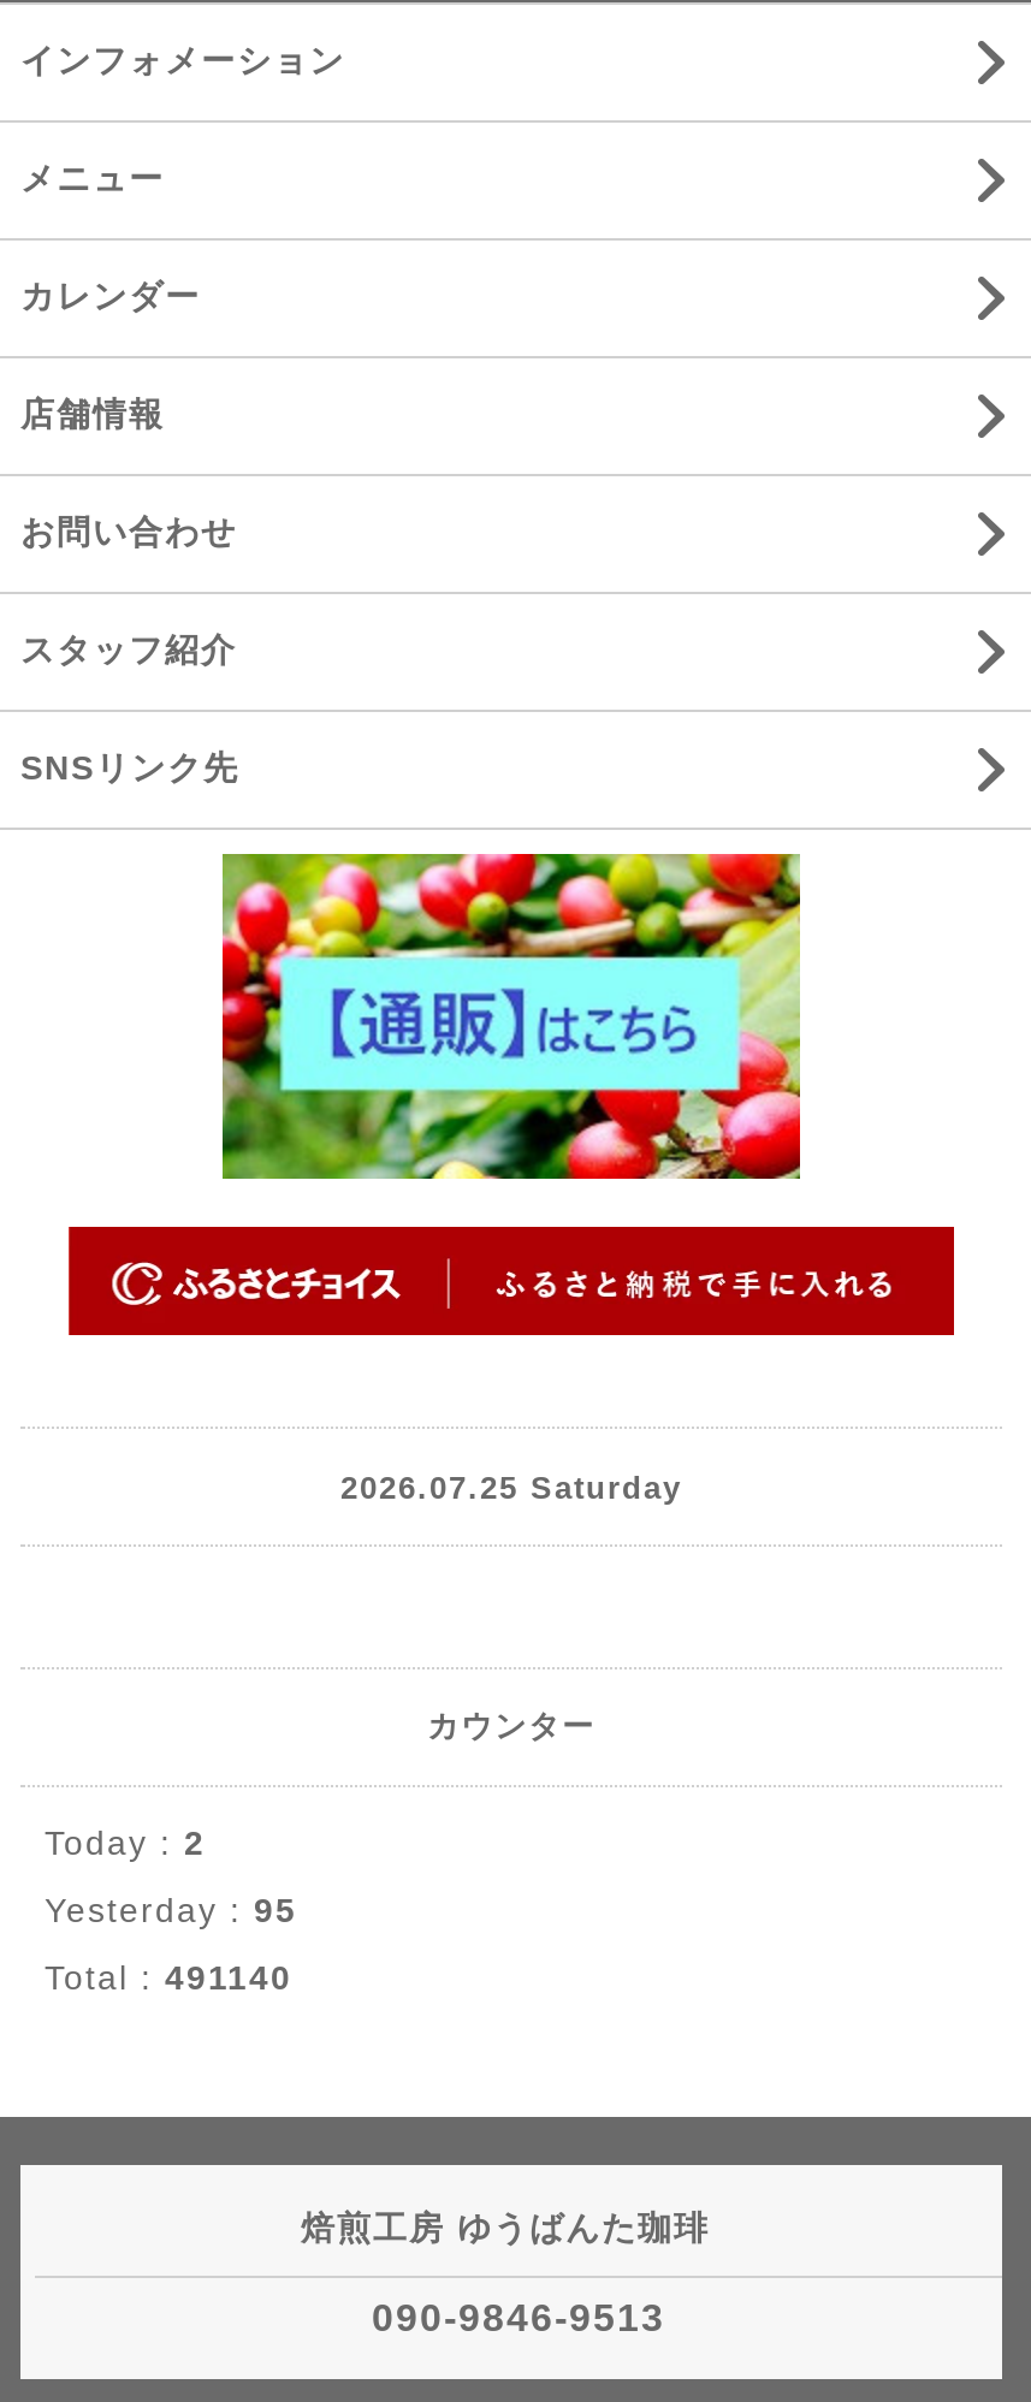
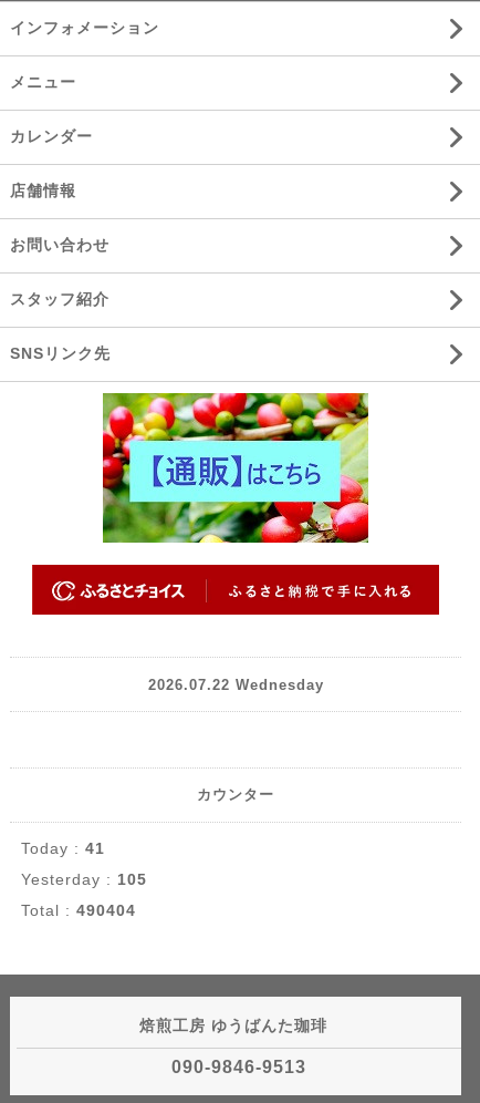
- 2026.07.25 Saturday
+ 2026.07.22 Wednesday

- Today : 2
+ Today : 41

- Yesterday : 95
+ Yesterday : 105

- Total : 491140
+ Total : 490404
